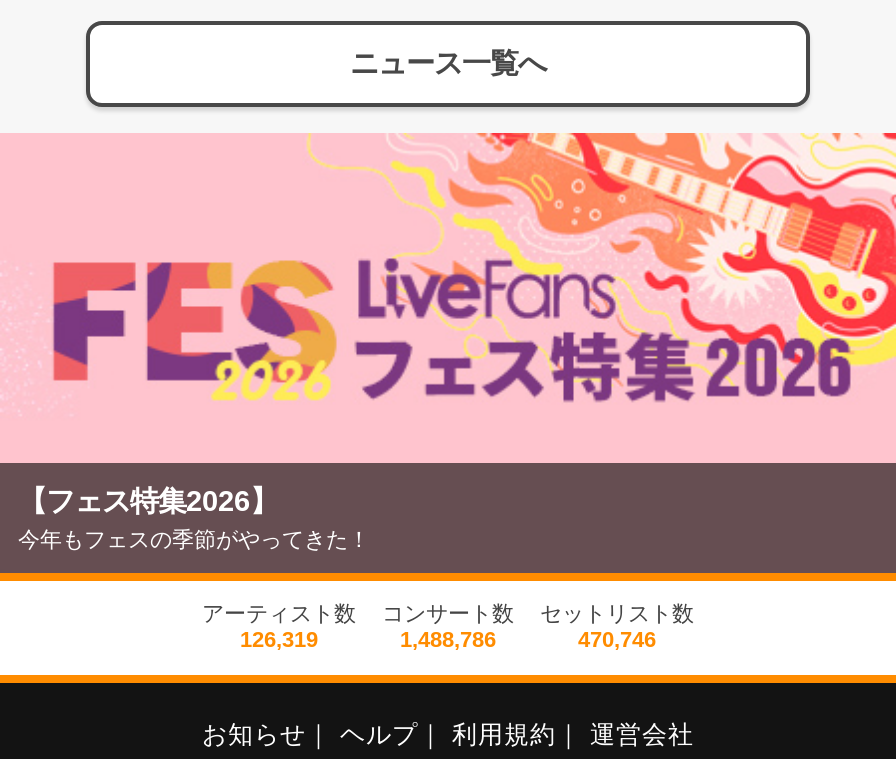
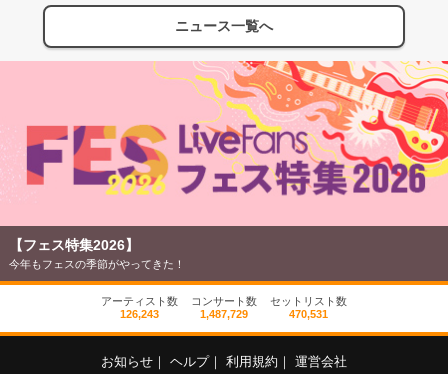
- 126,319
+ 126,243

- 1,488,786
+ 1,487,729

- 470,746
+ 470,531
